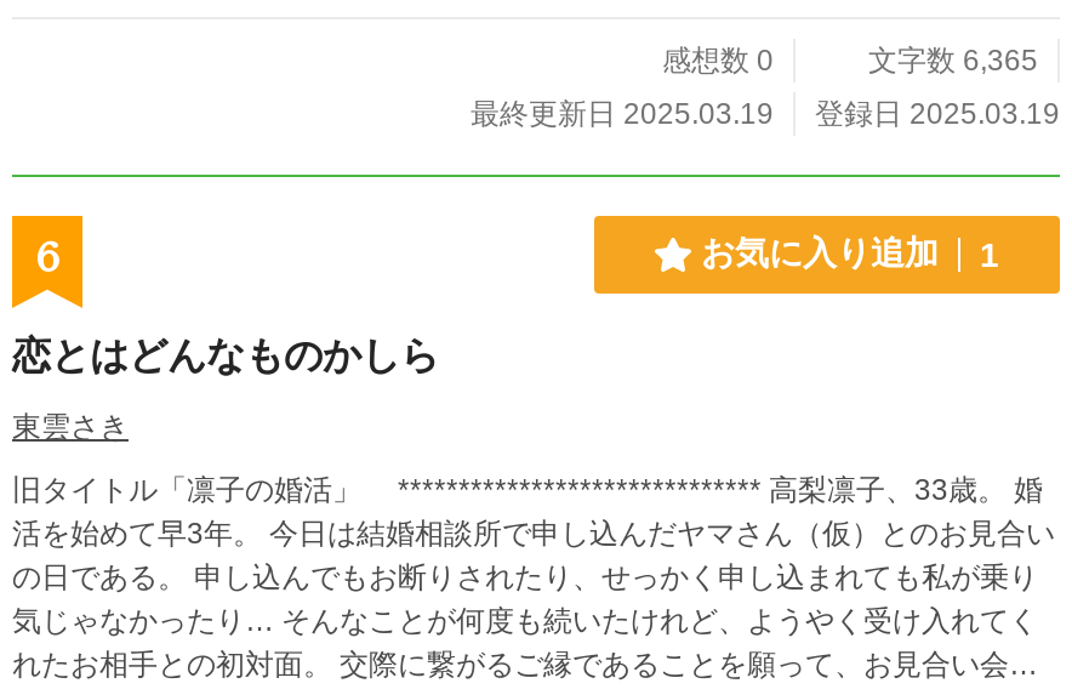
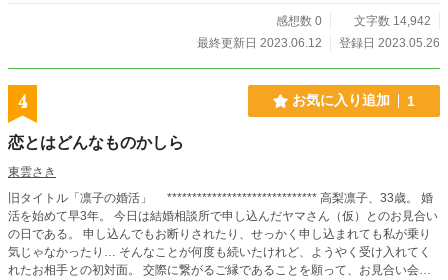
- 文字数 6,365
+ 文字数 14,942

- 最終更新日 2025.03.19
+ 最終更新日 2023.06.12

- 登録日 2025.03.19
+ 登録日 2023.05.26

- 6
+ 4
